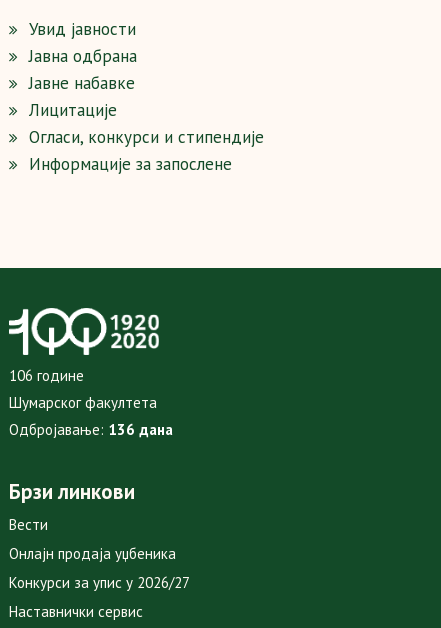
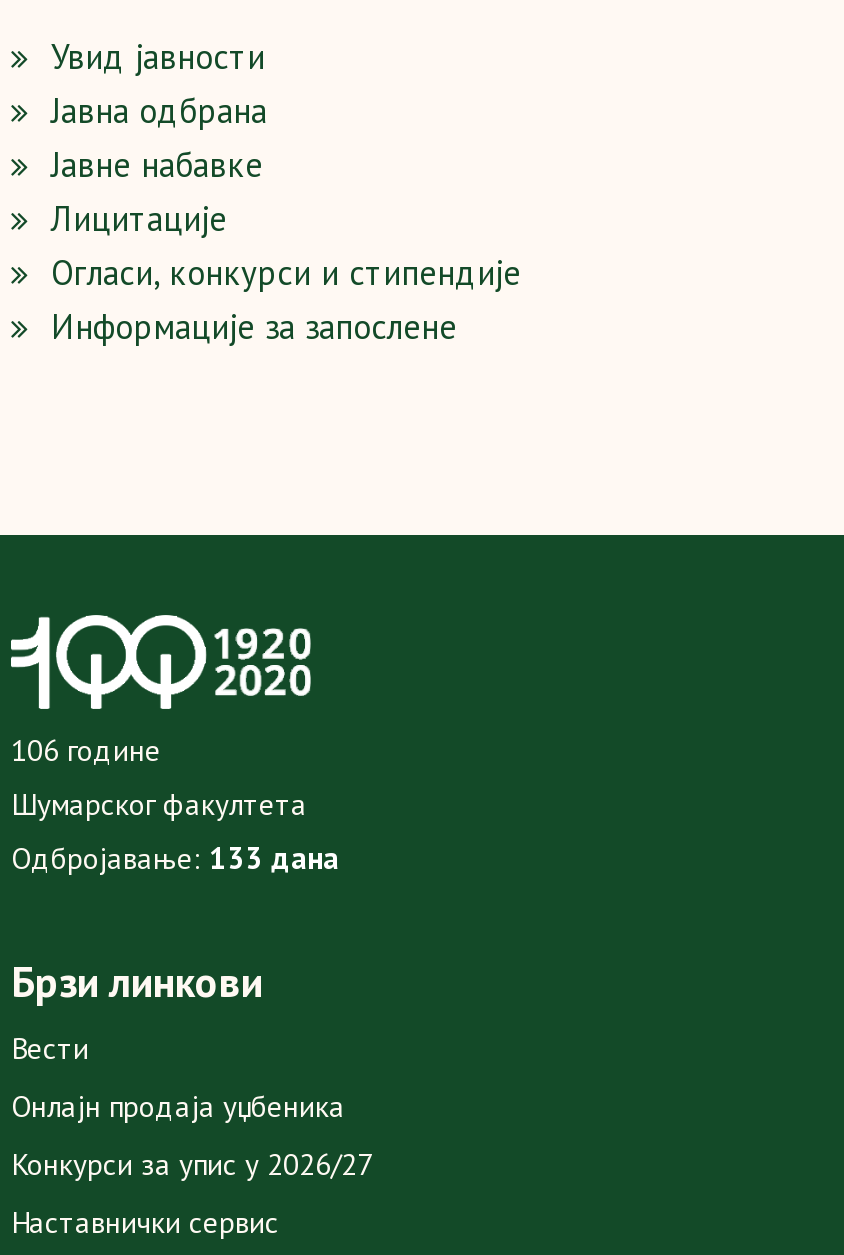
- Одбројавање: 136 дана
+ Одбројавање: 133 дана
